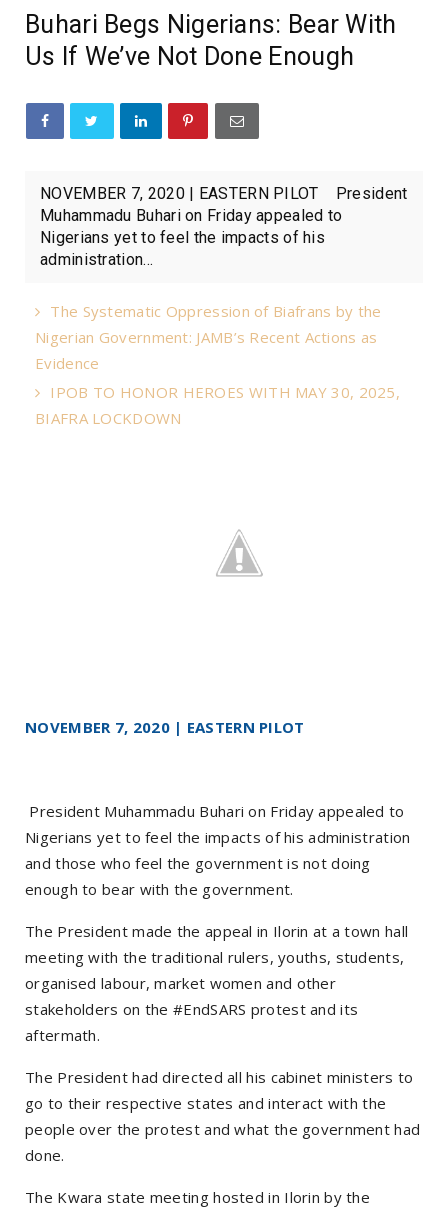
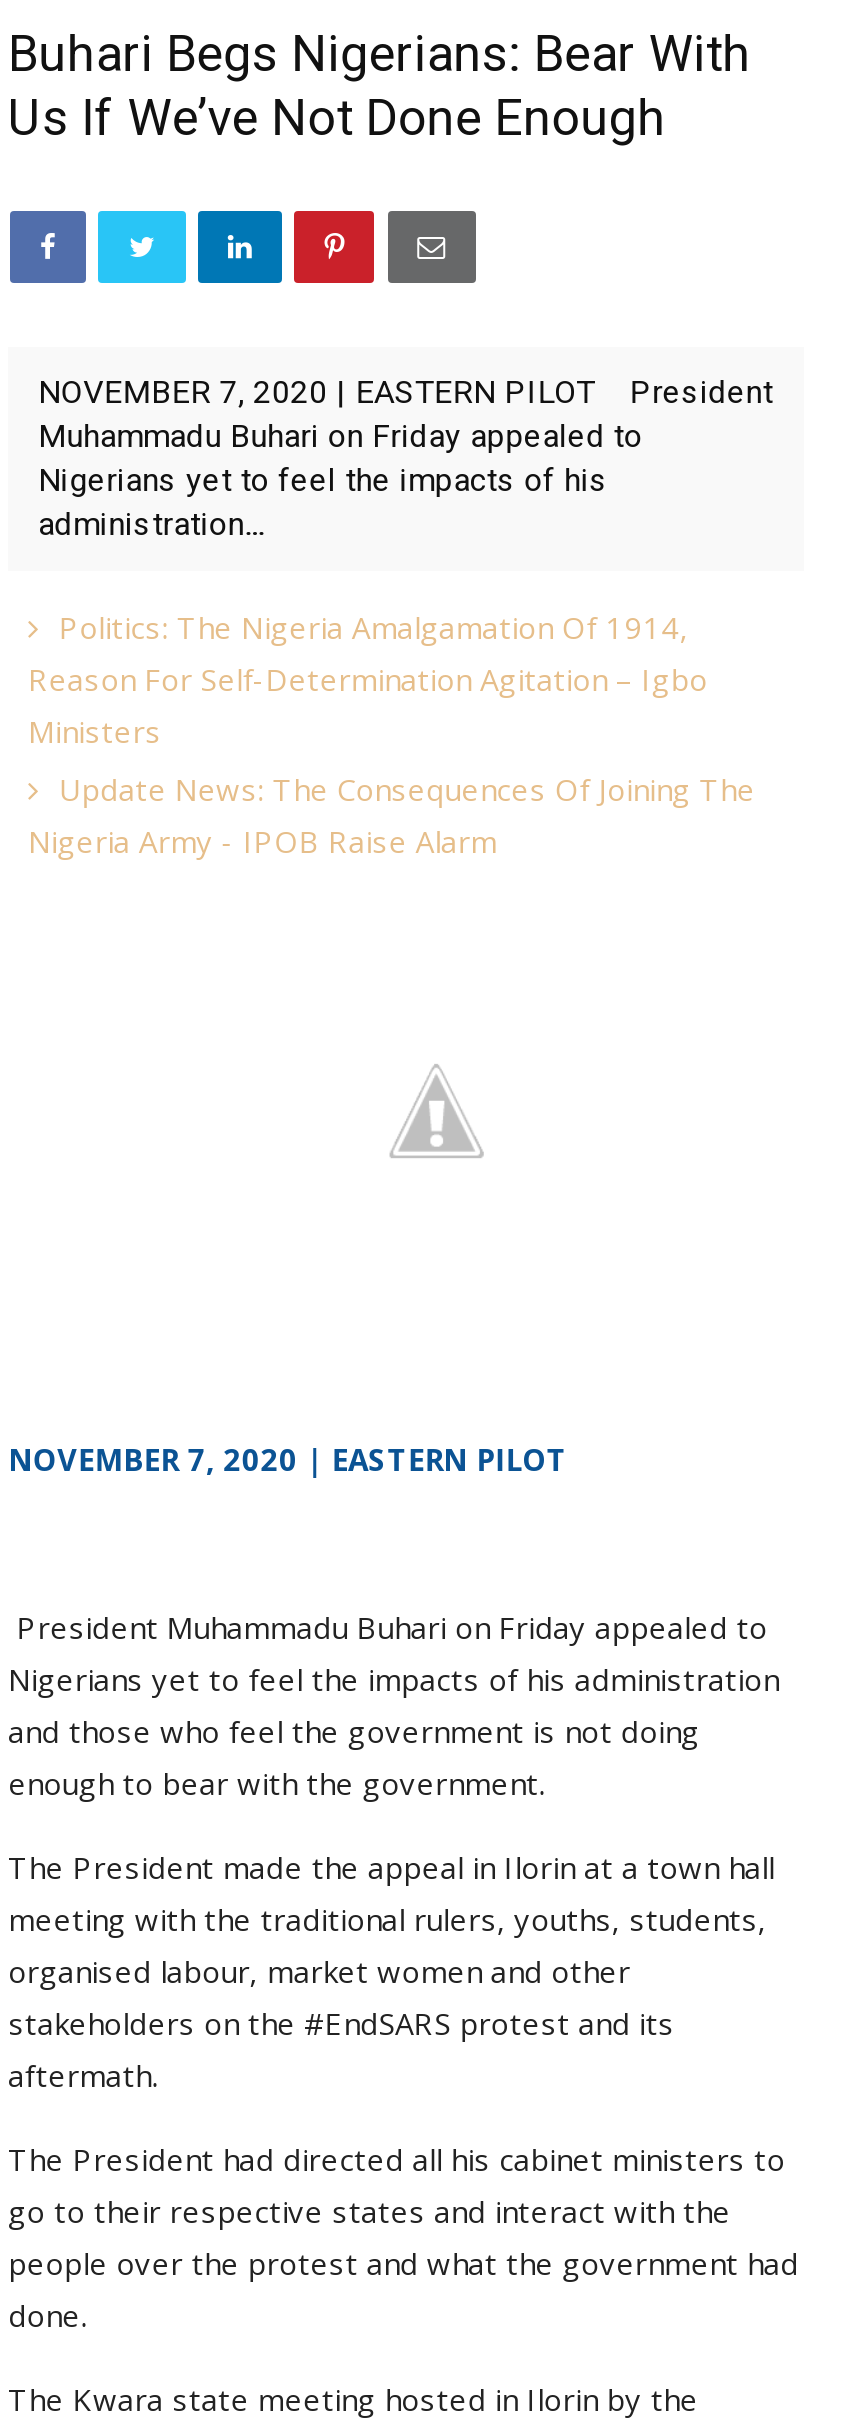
- The Systematic Oppression of Biafrans by the
- Nigerian Government: JAMB’s Recent Actions as
- Evidence
- IPOB TO HONOR HEROES WITH MAY 30, 2025,
- BIAFRA LOCKDOWN
+ Politics: The Nigeria Amalgamation Of 1914,
+ Reason For Self-Determination Agitation – Igbo
+ Ministers
+ Update News: The Consequences Of Joining The
+ Nigeria Army - IPOB Raise Alarm
